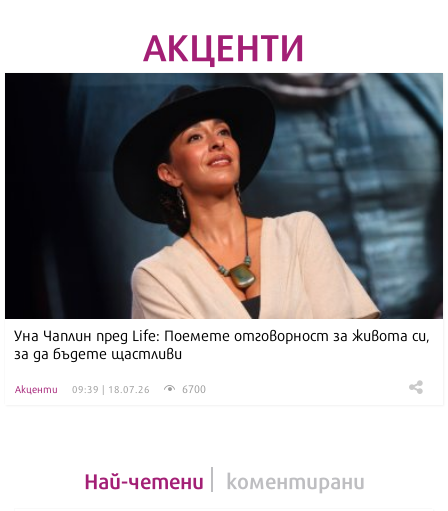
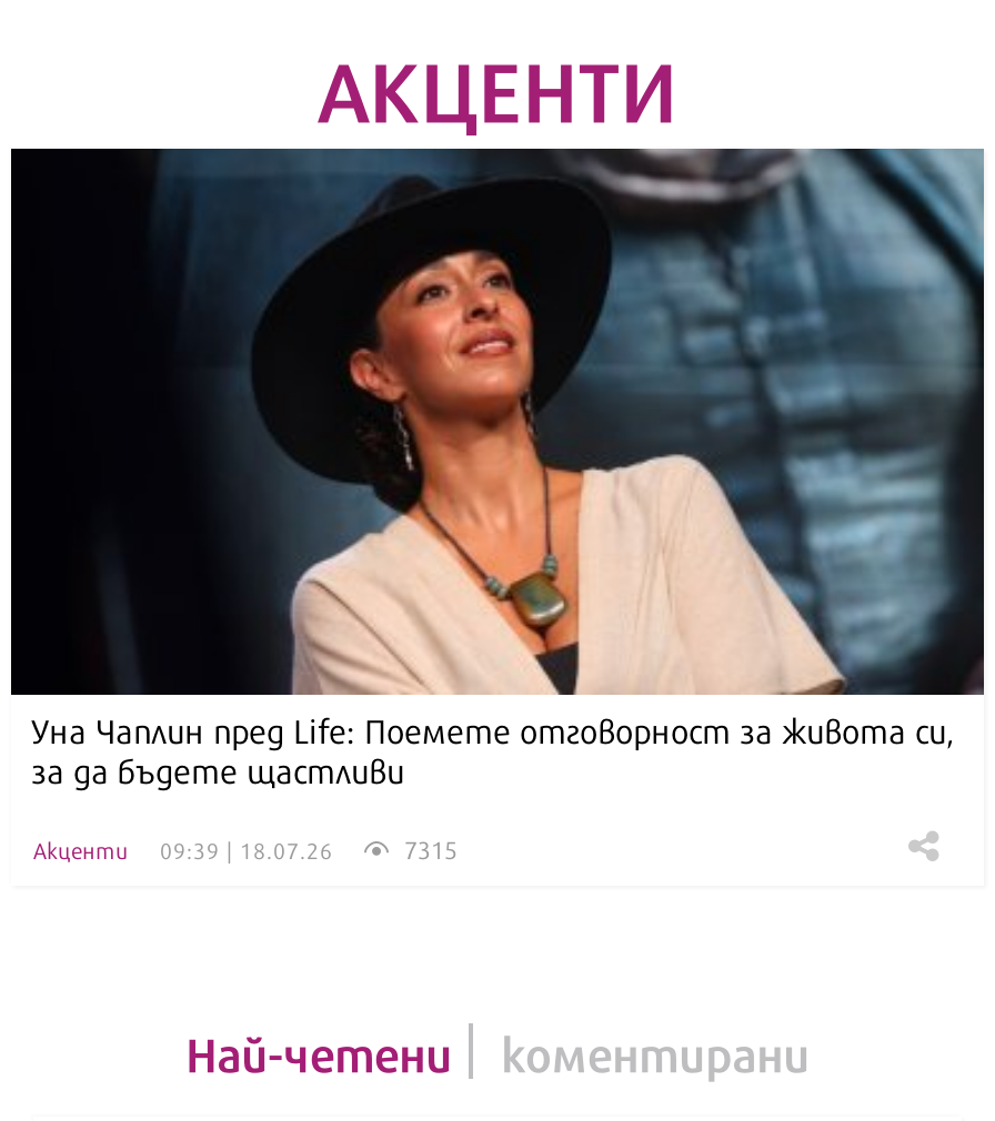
- 6700
+ 7315
